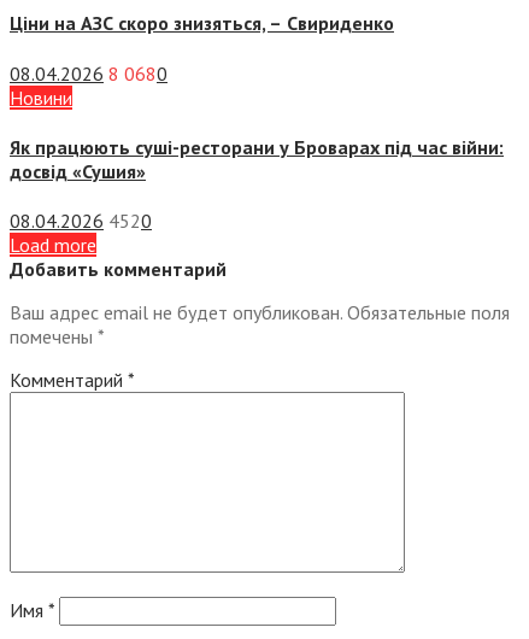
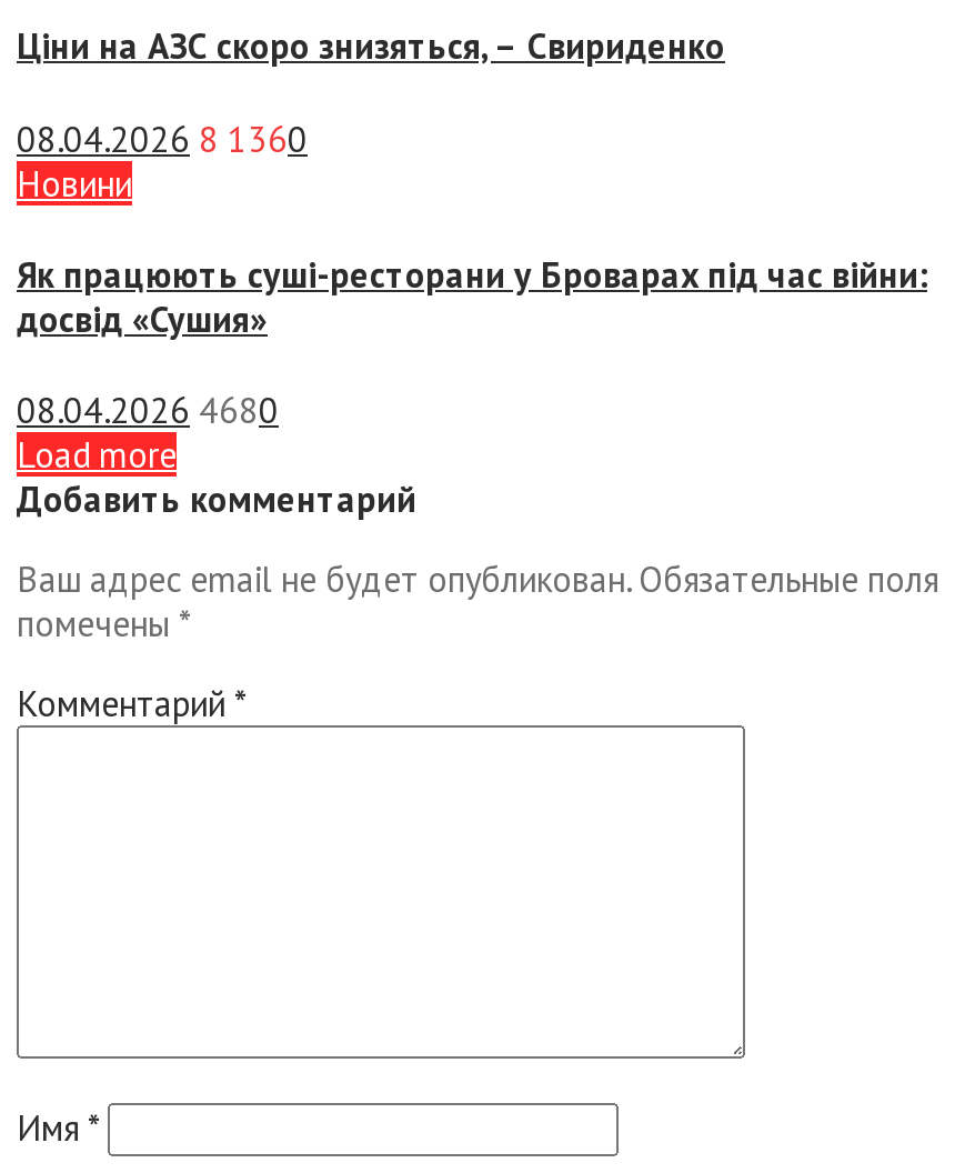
- 08.04.2026 8 0680
+ 08.04.2026 8 1360

- 08.04.2026 4520
+ 08.04.2026 4680
